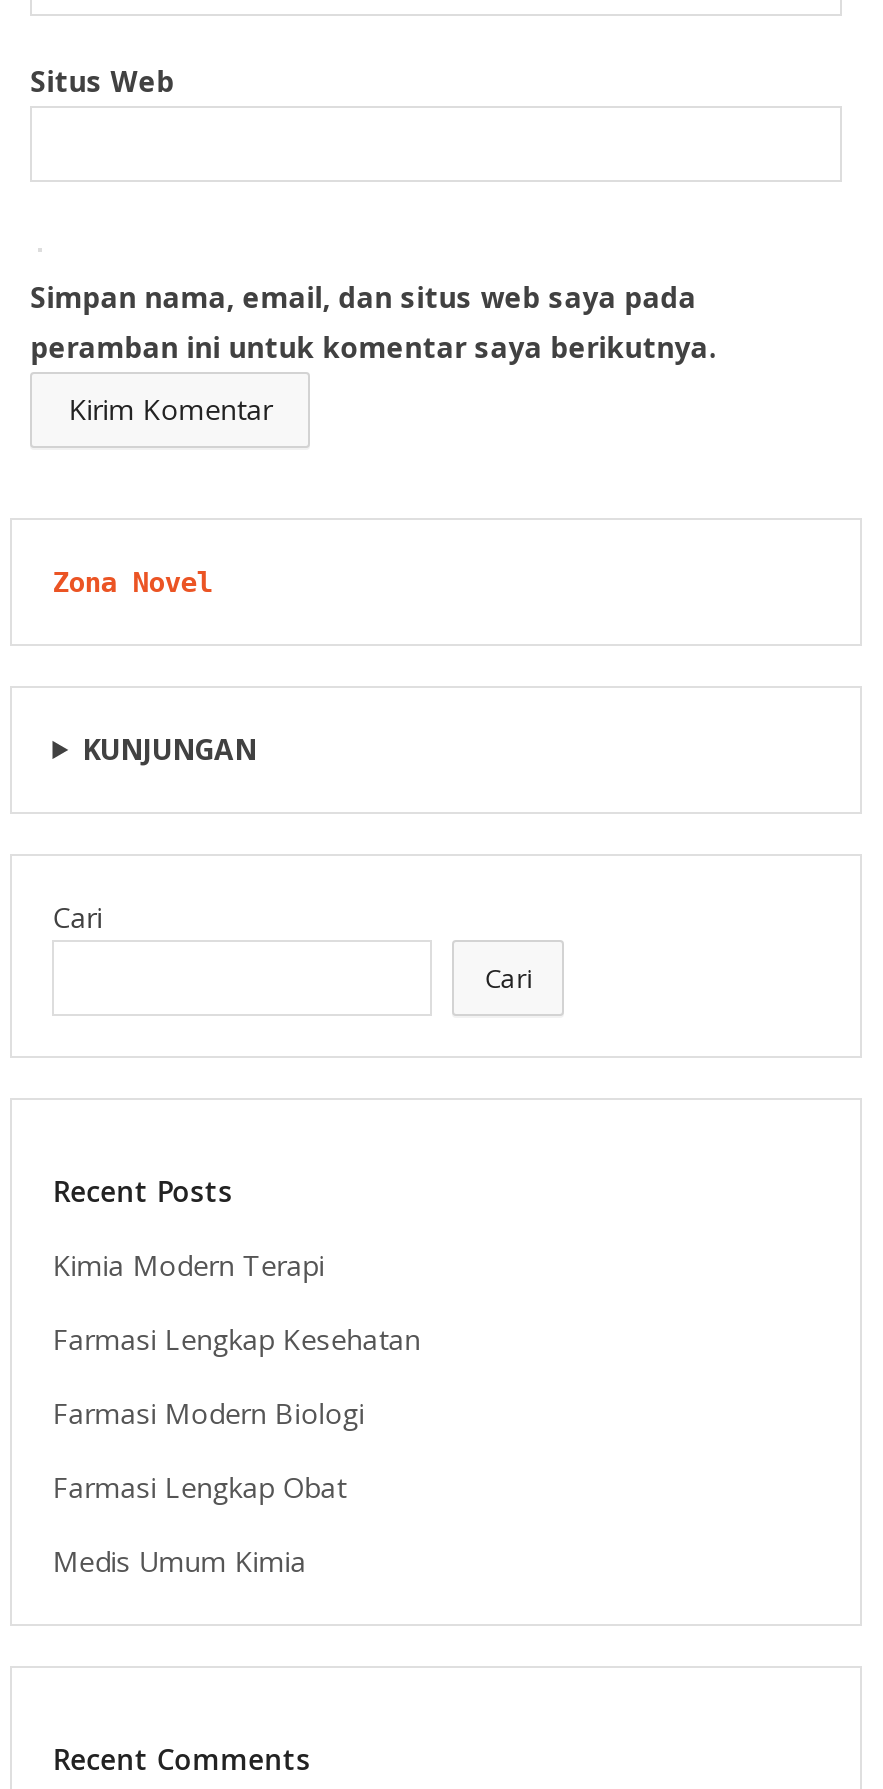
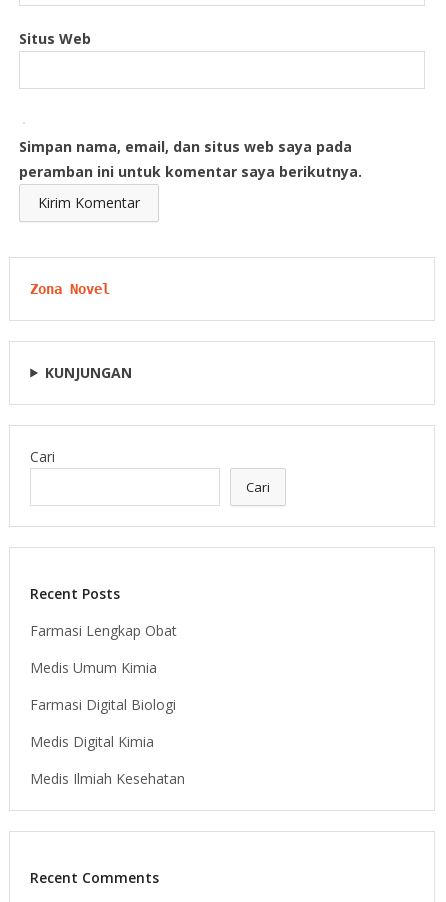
- Kimia Modern Terapi
- Farmasi Lengkap Kesehatan
- Farmasi Modern Biologi

moved up: Farmasi Lengkap Obat | Medis Umum Kimia

+ Farmasi Digital Biologi
+ Medis Digital Kimia
+ Medis Ilmiah Kesehatan
